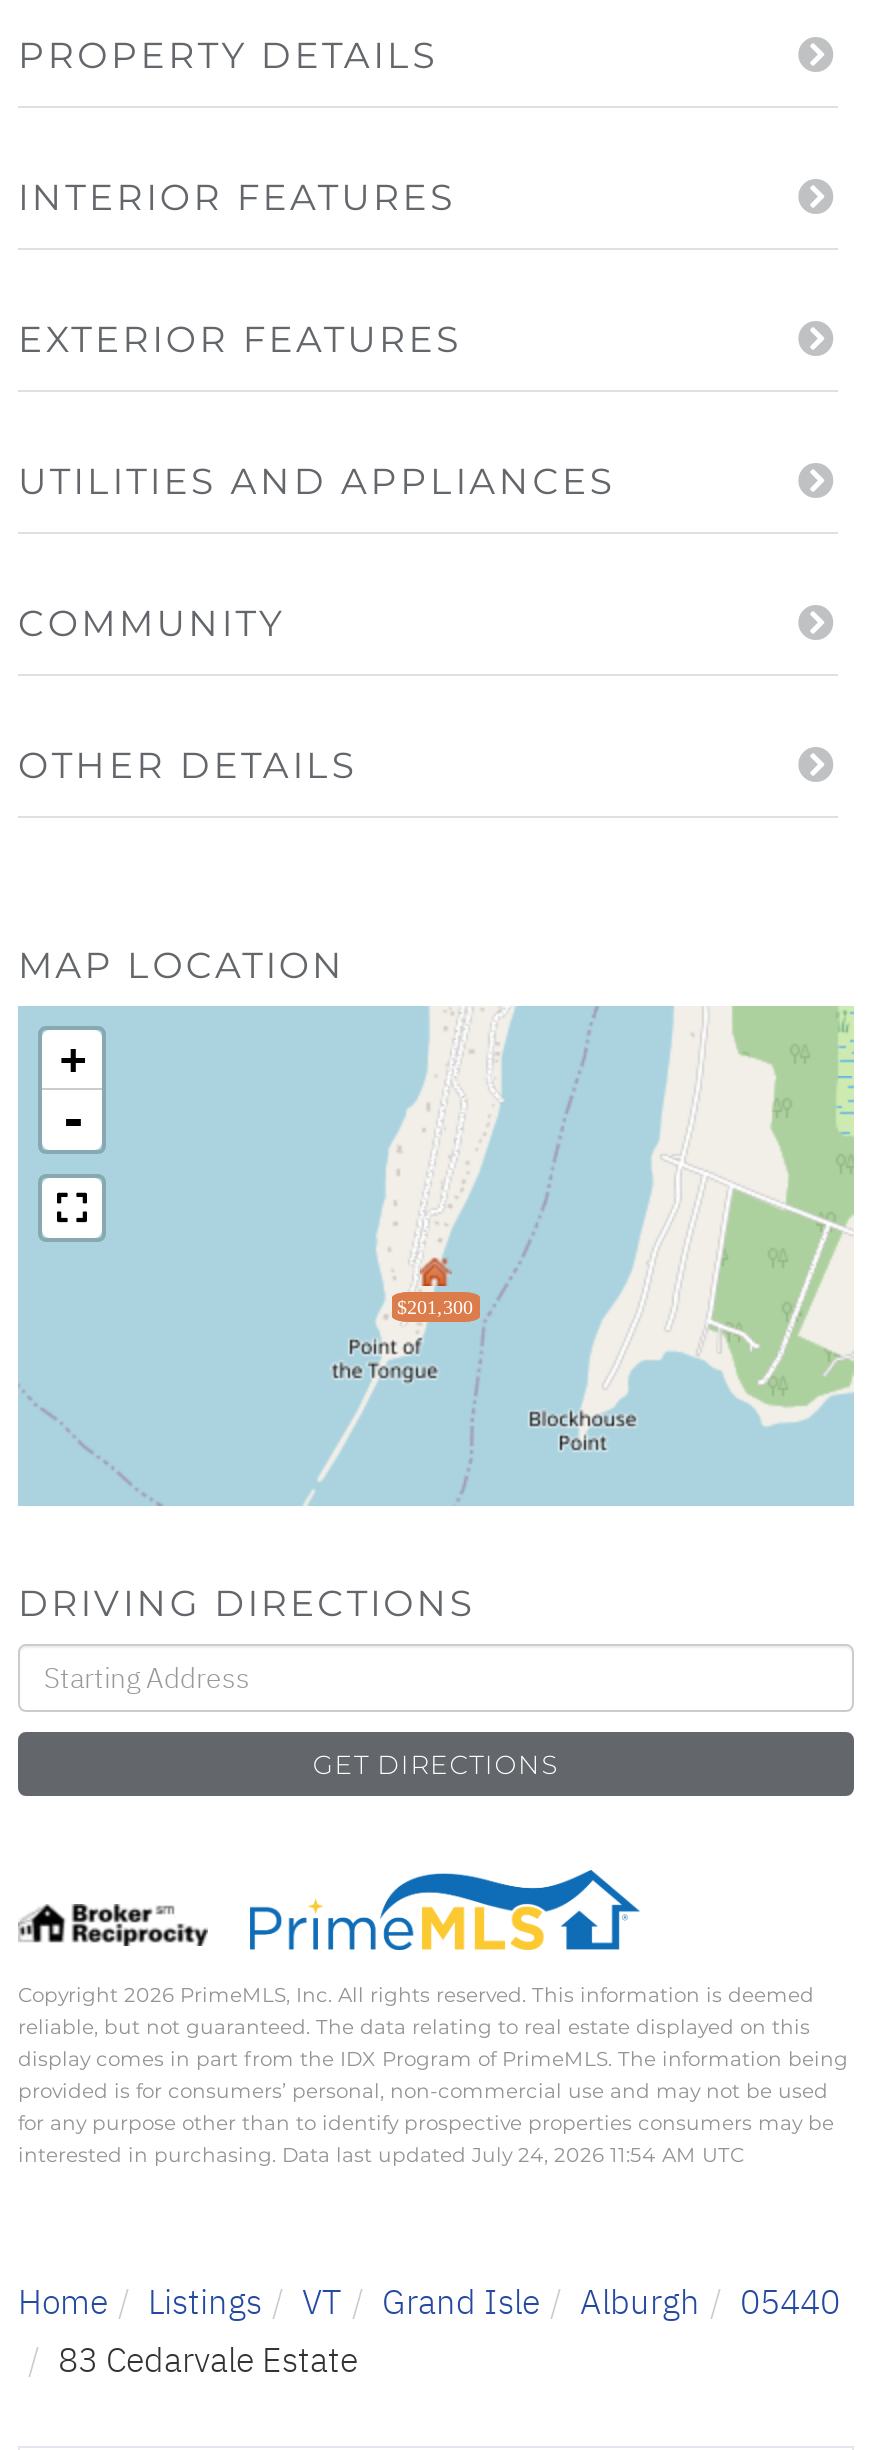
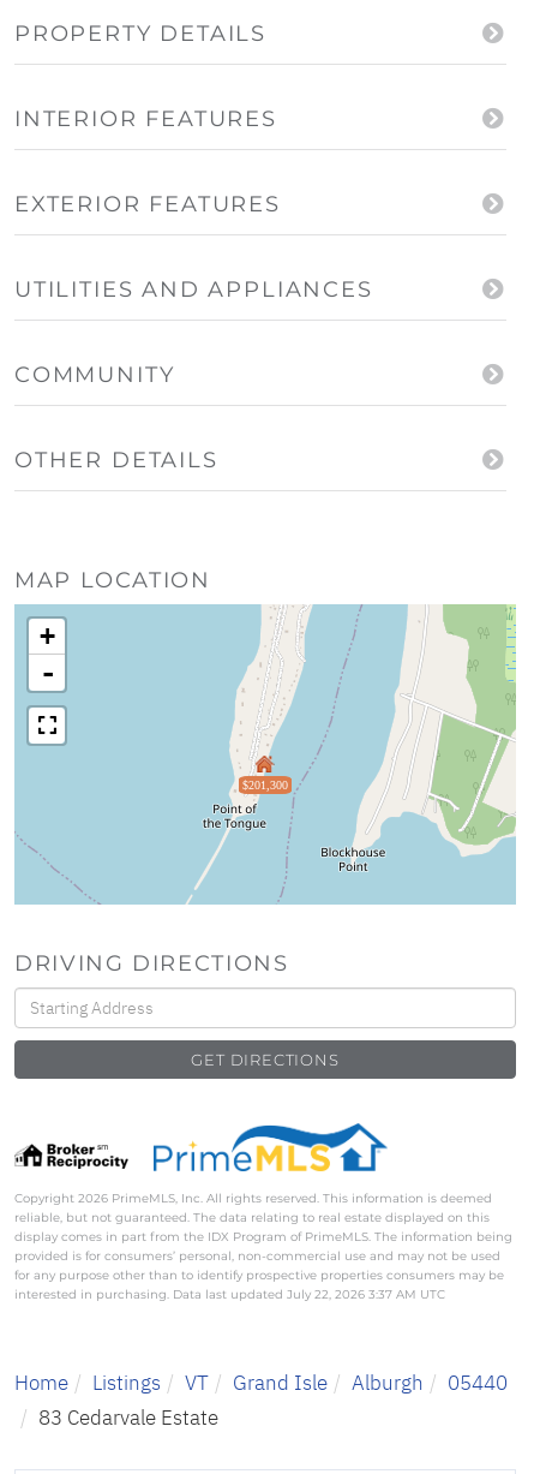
- interested in purchasing. Data last updated July 24, 2026 11:54 AM UTC
+ interested in purchasing. Data last updated July 22, 2026 3:37 AM UTC
